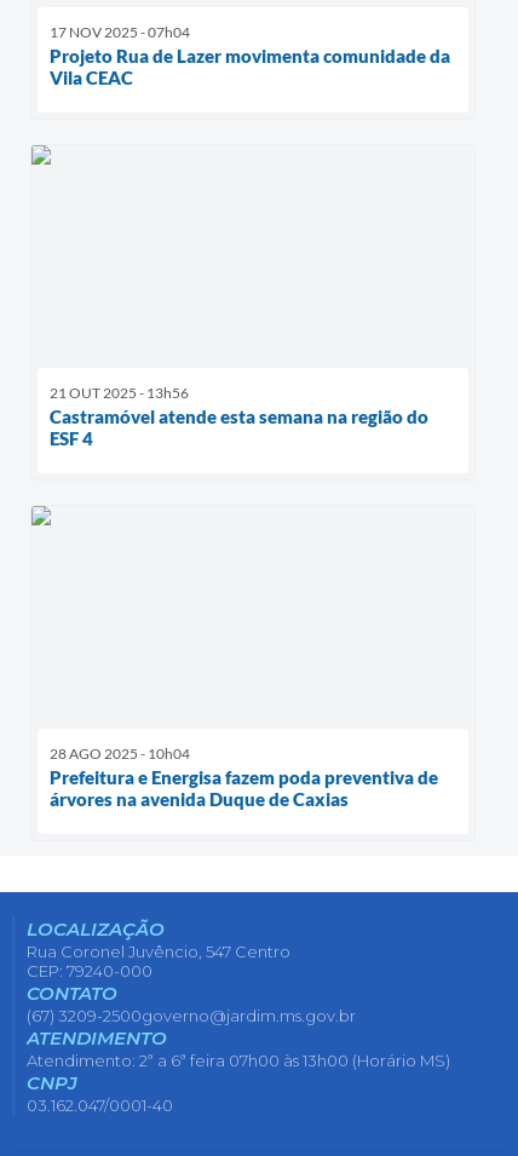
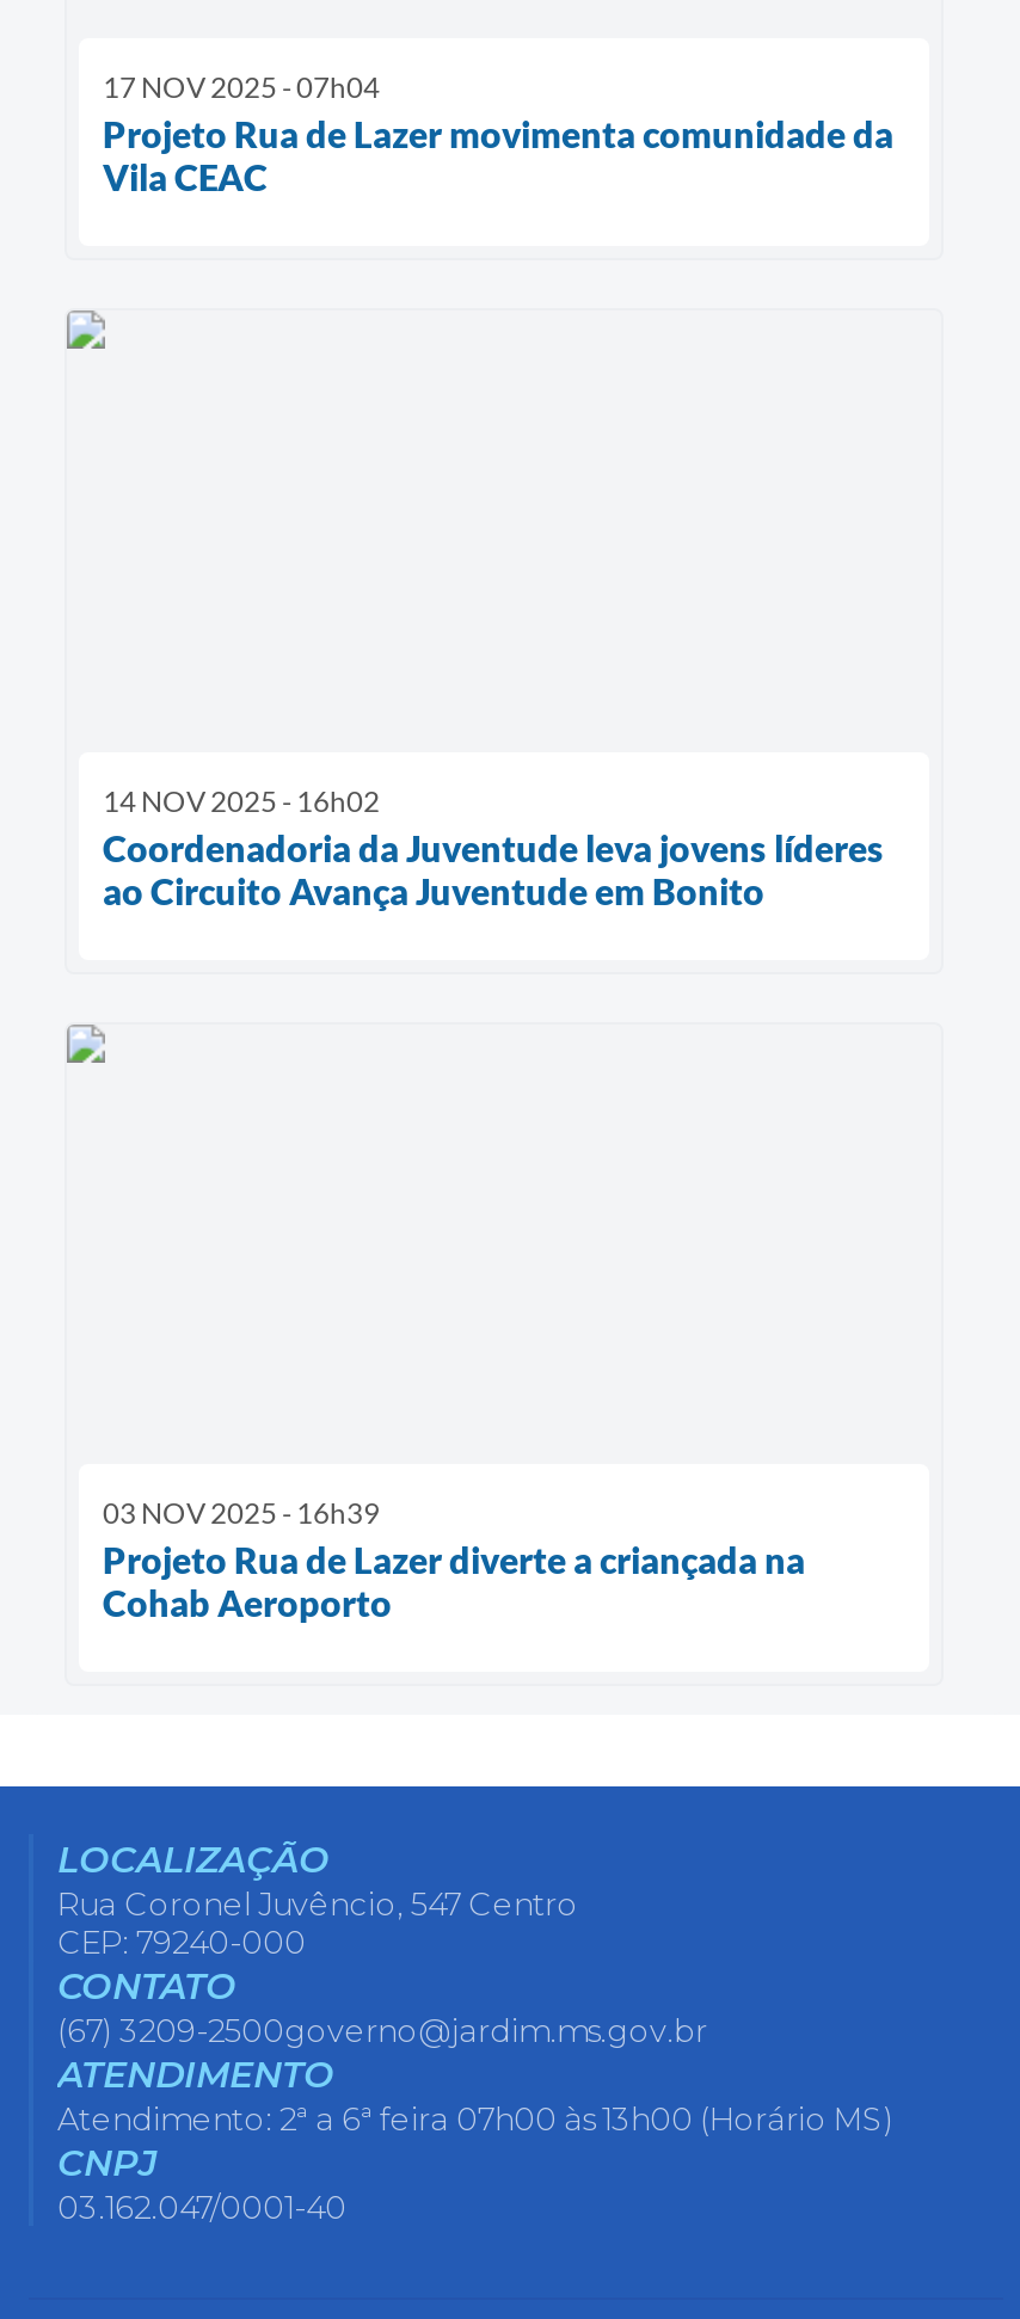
- 21 OUT 2025 - 13h56
- Castramóvel atende esta semana na região do
- ESF 4
+ 14 NOV 2025 - 16h02
+ Coordenadoria da Juventude leva jovens líderes
+ ao Circuito Avança Juventude em Bonito

- 28 AGO 2025 - 10h04
- Prefeitura e Energisa fazem poda preventiva de
- árvores na avenida Duque de Caxias
+ 03 NOV 2025 - 16h39
+ Projeto Rua de Lazer diverte a criançada na
+ Cohab Aeroporto
